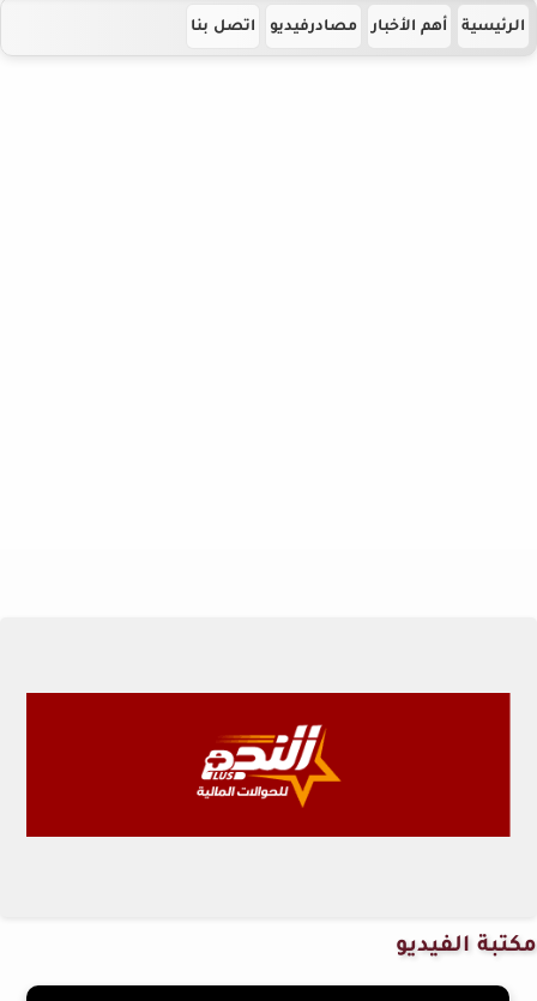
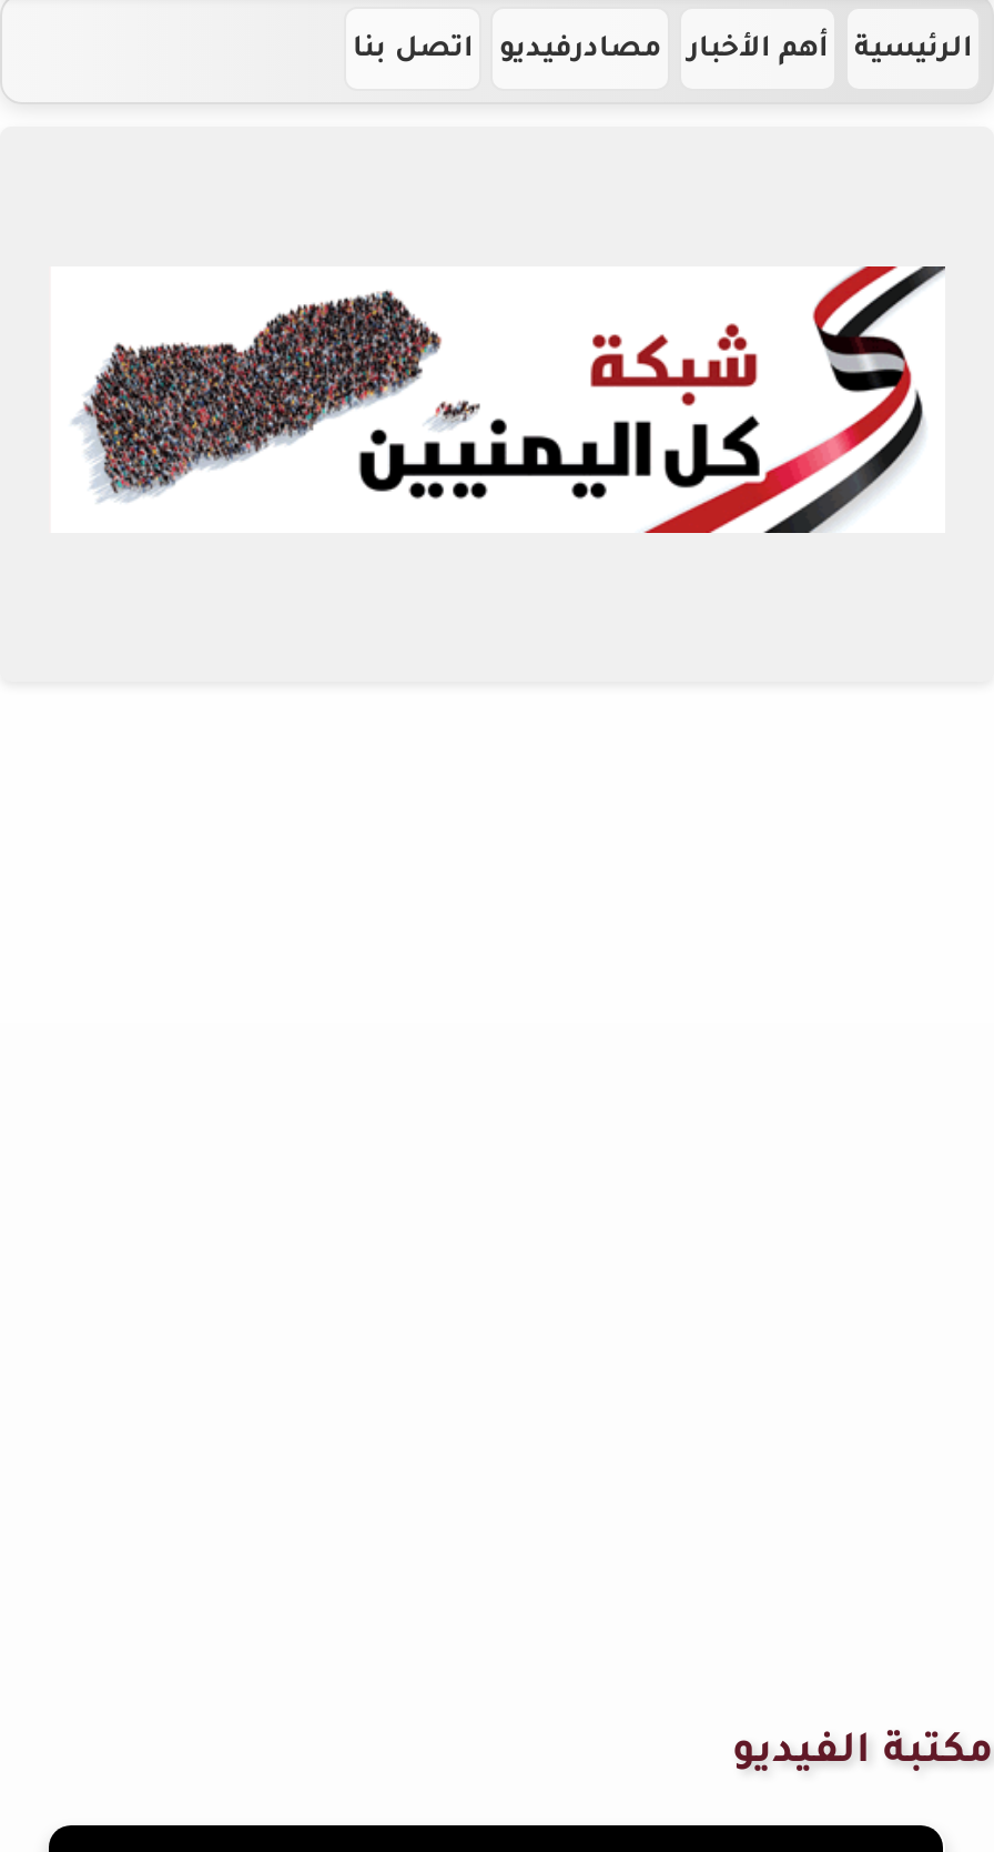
+ [image]

- [image]
